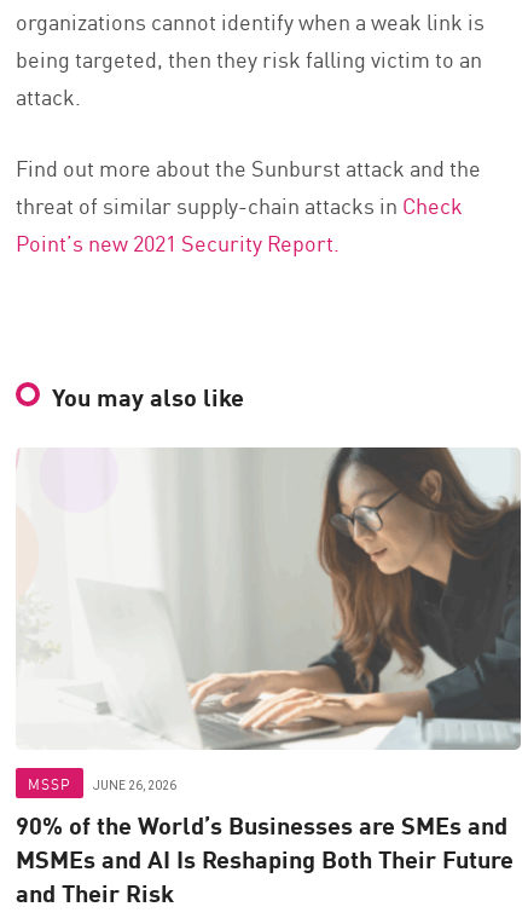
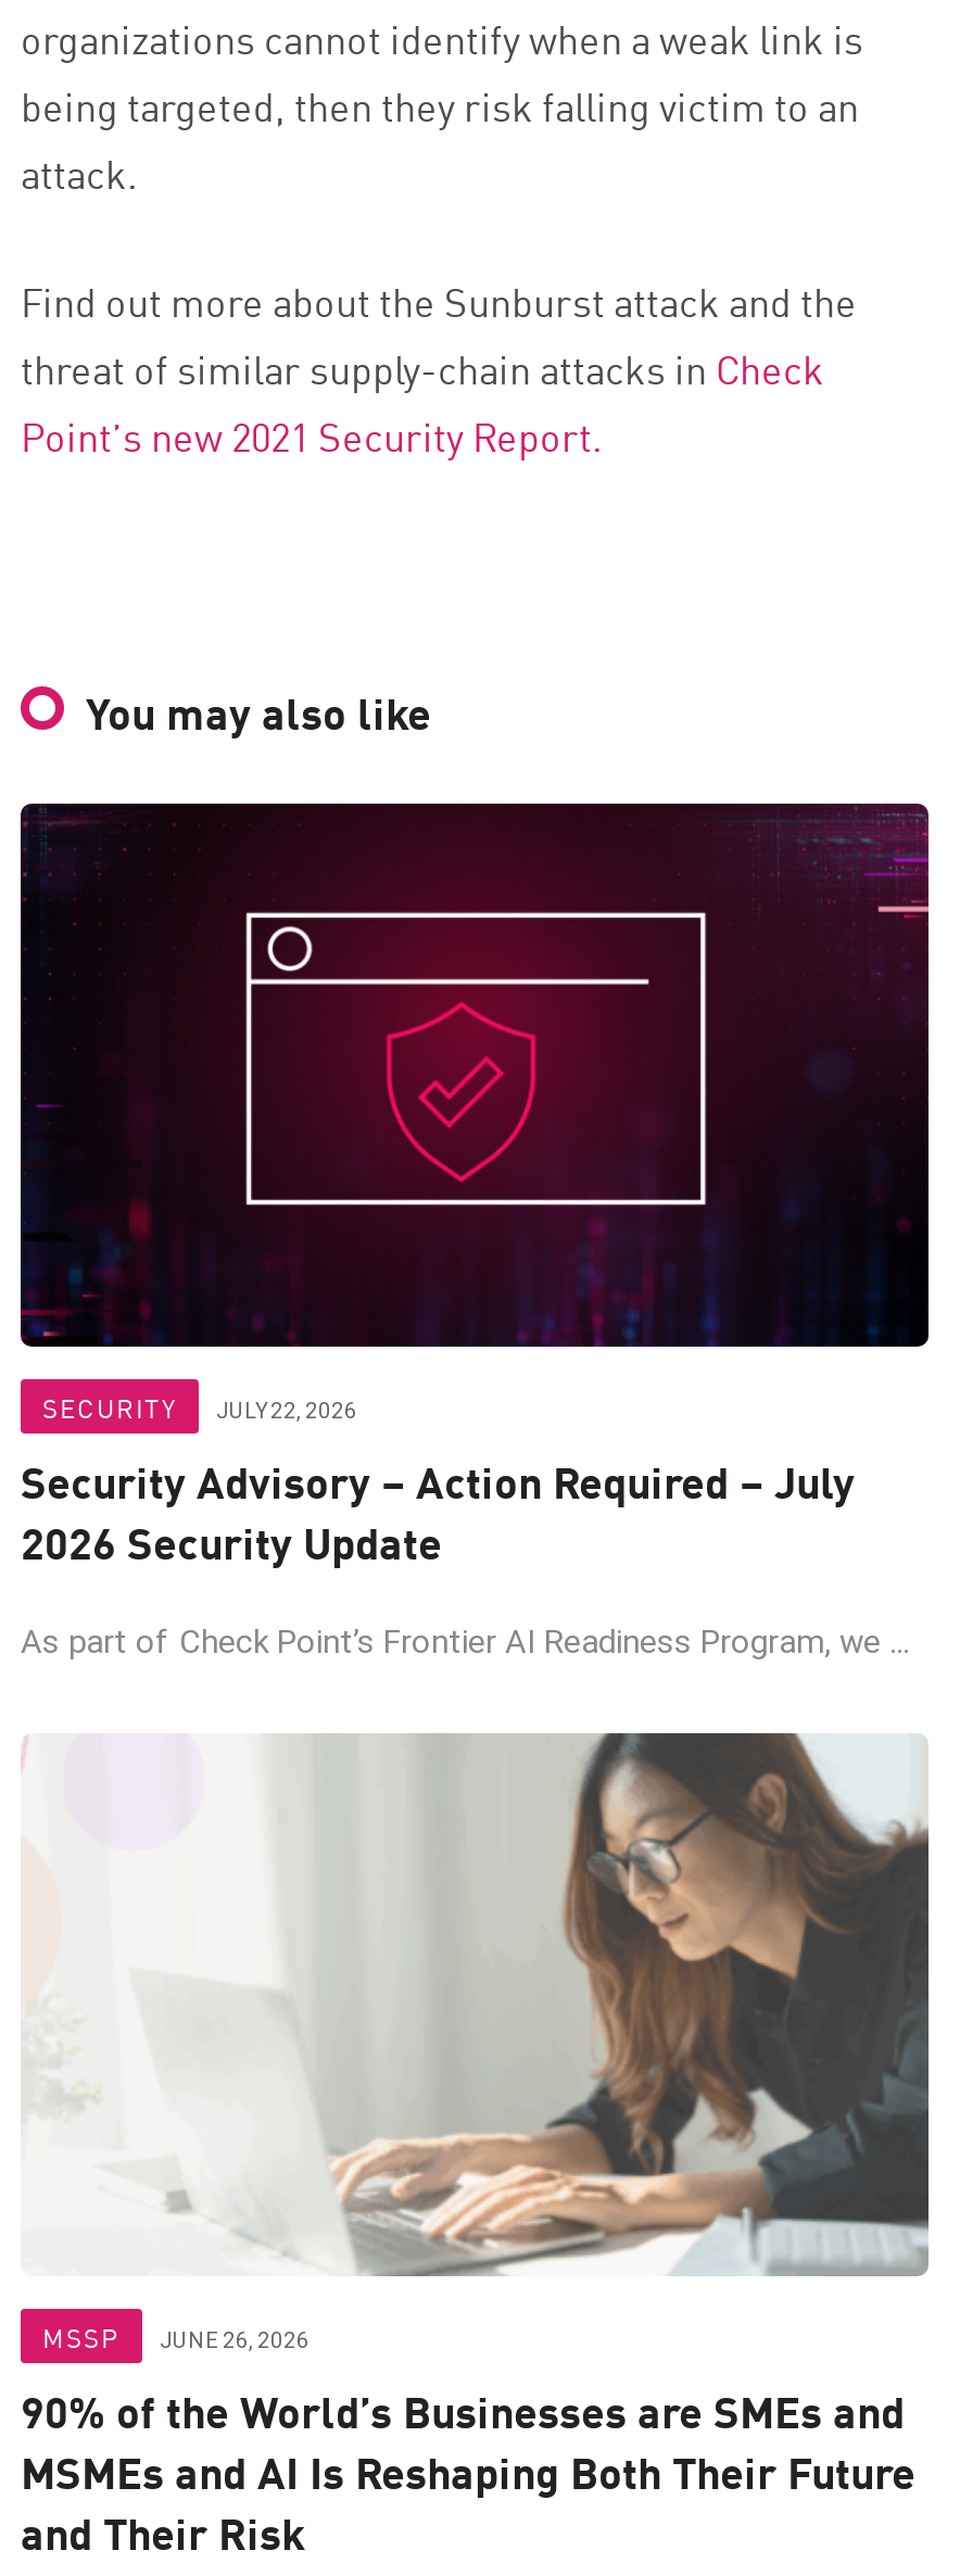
+ [image]
+ SECURITY
+ JULY 22, 2026
+ Security Advisory – Action Required – July
+ 2026 Security Update
+ As part of Check Point’s Frontier AI Readiness Program, we ...
